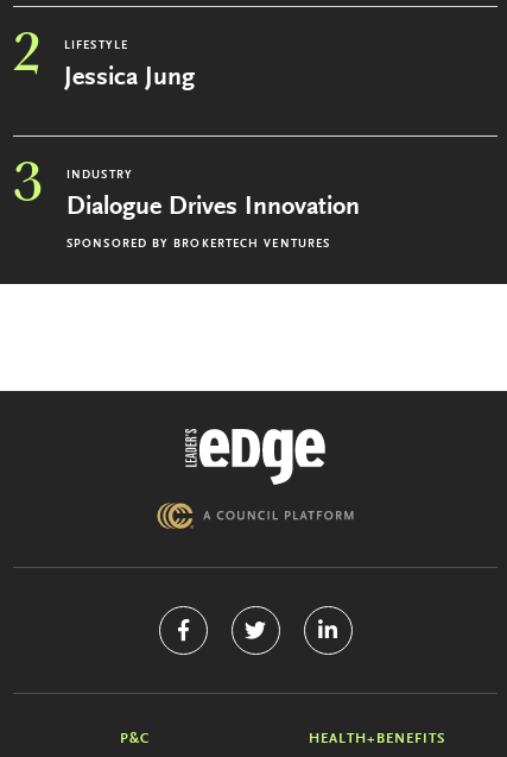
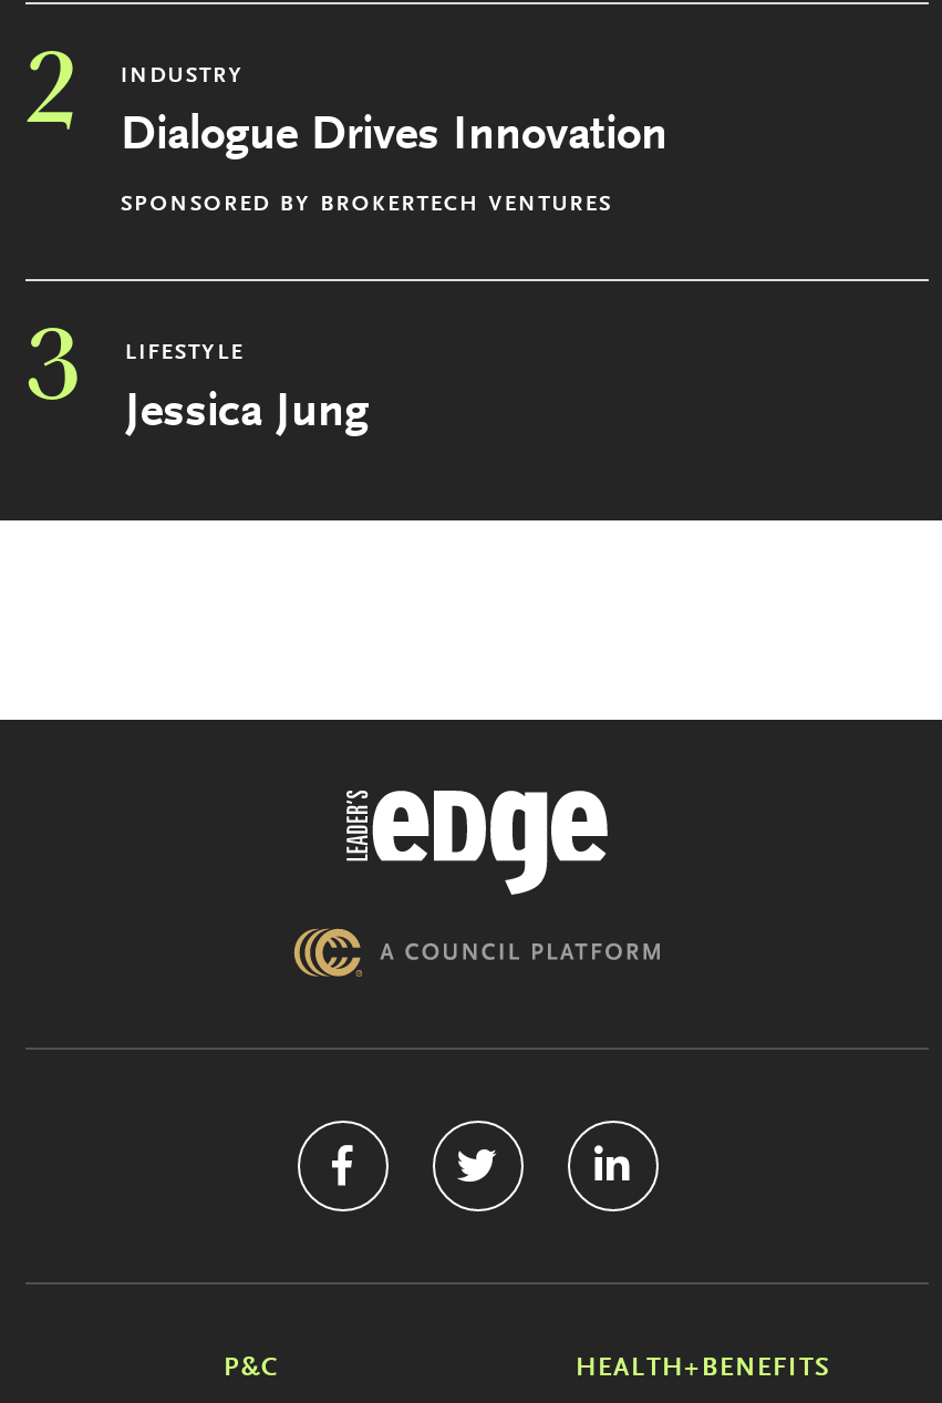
moved down: LIFESTYLE | Jessica Jung | 3

moved up: INDUSTRY | Dialogue Drives Innovation | SPONSORED BY BROKERTECH VENTURES
